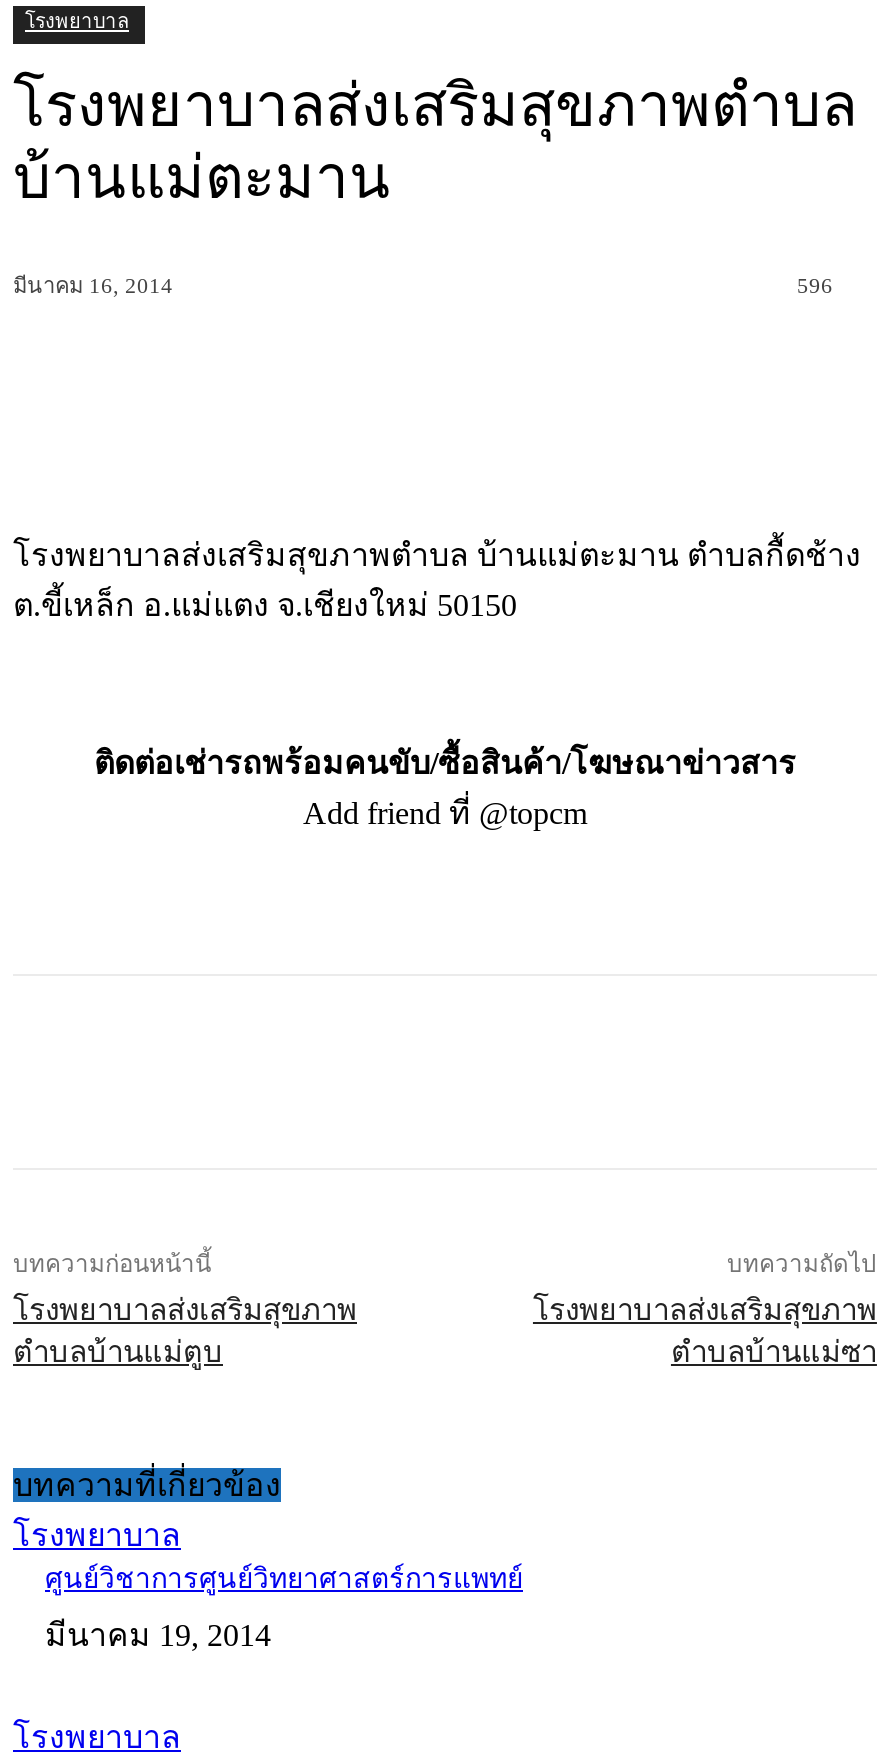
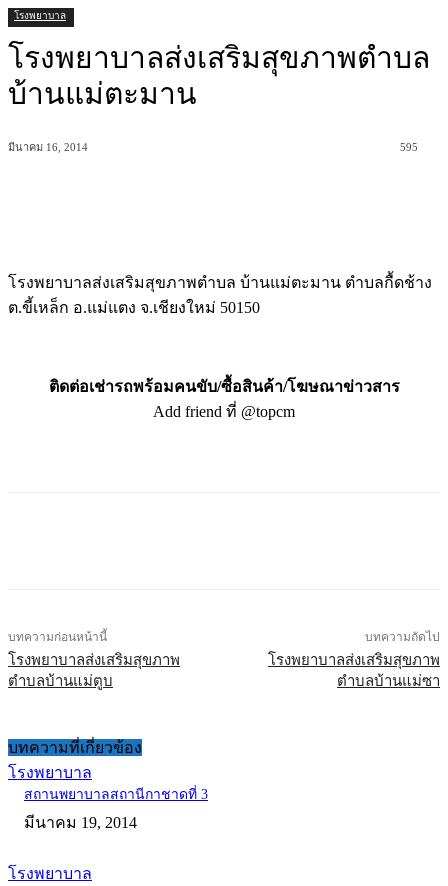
- 596
+ 595

- ศูนย์วิชาการศูนย์วิทยาศาสตร์การแพทย์
+ สถานพยาบาลสถานีกาชาดที่ 3
